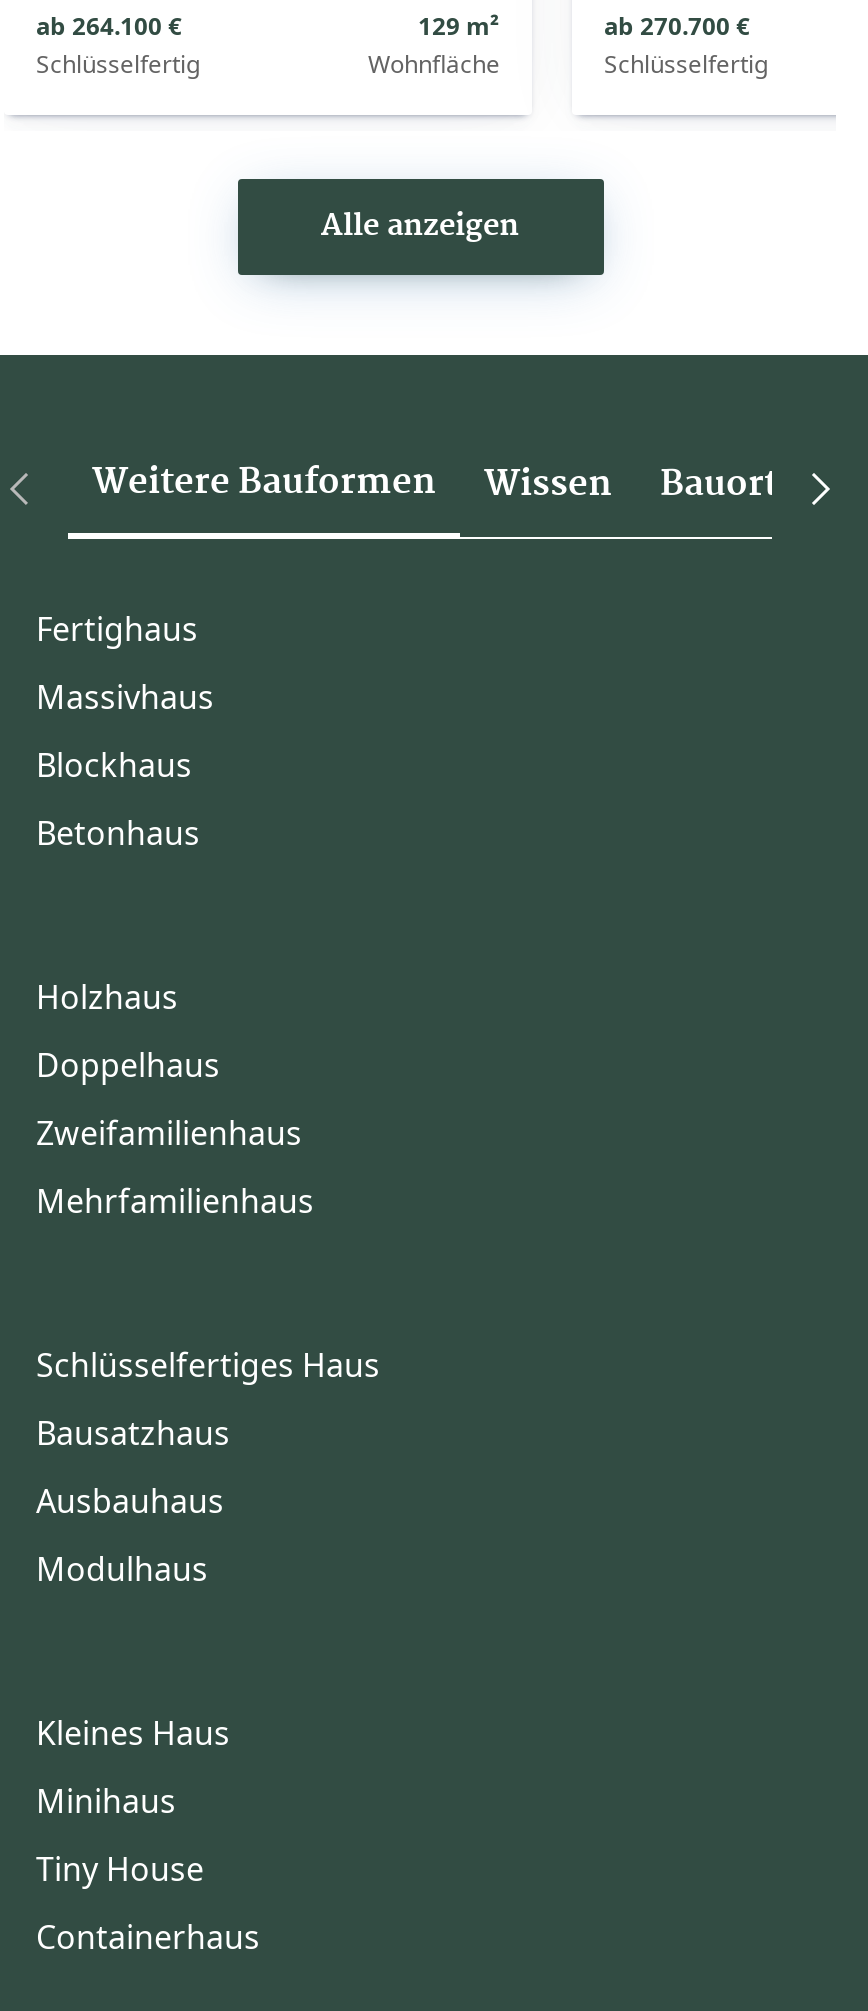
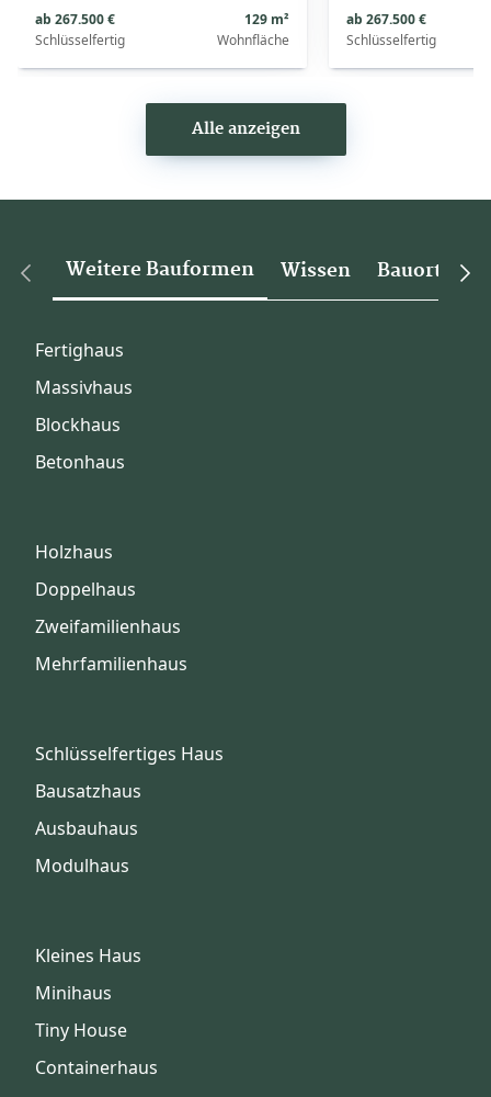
- ab 264.100 €
+ ab 267.500 €

- ab 270.700 €
+ ab 267.500 €
